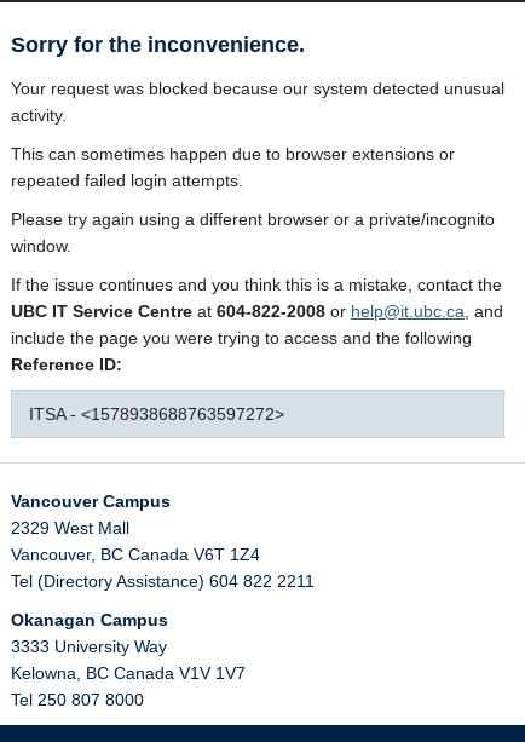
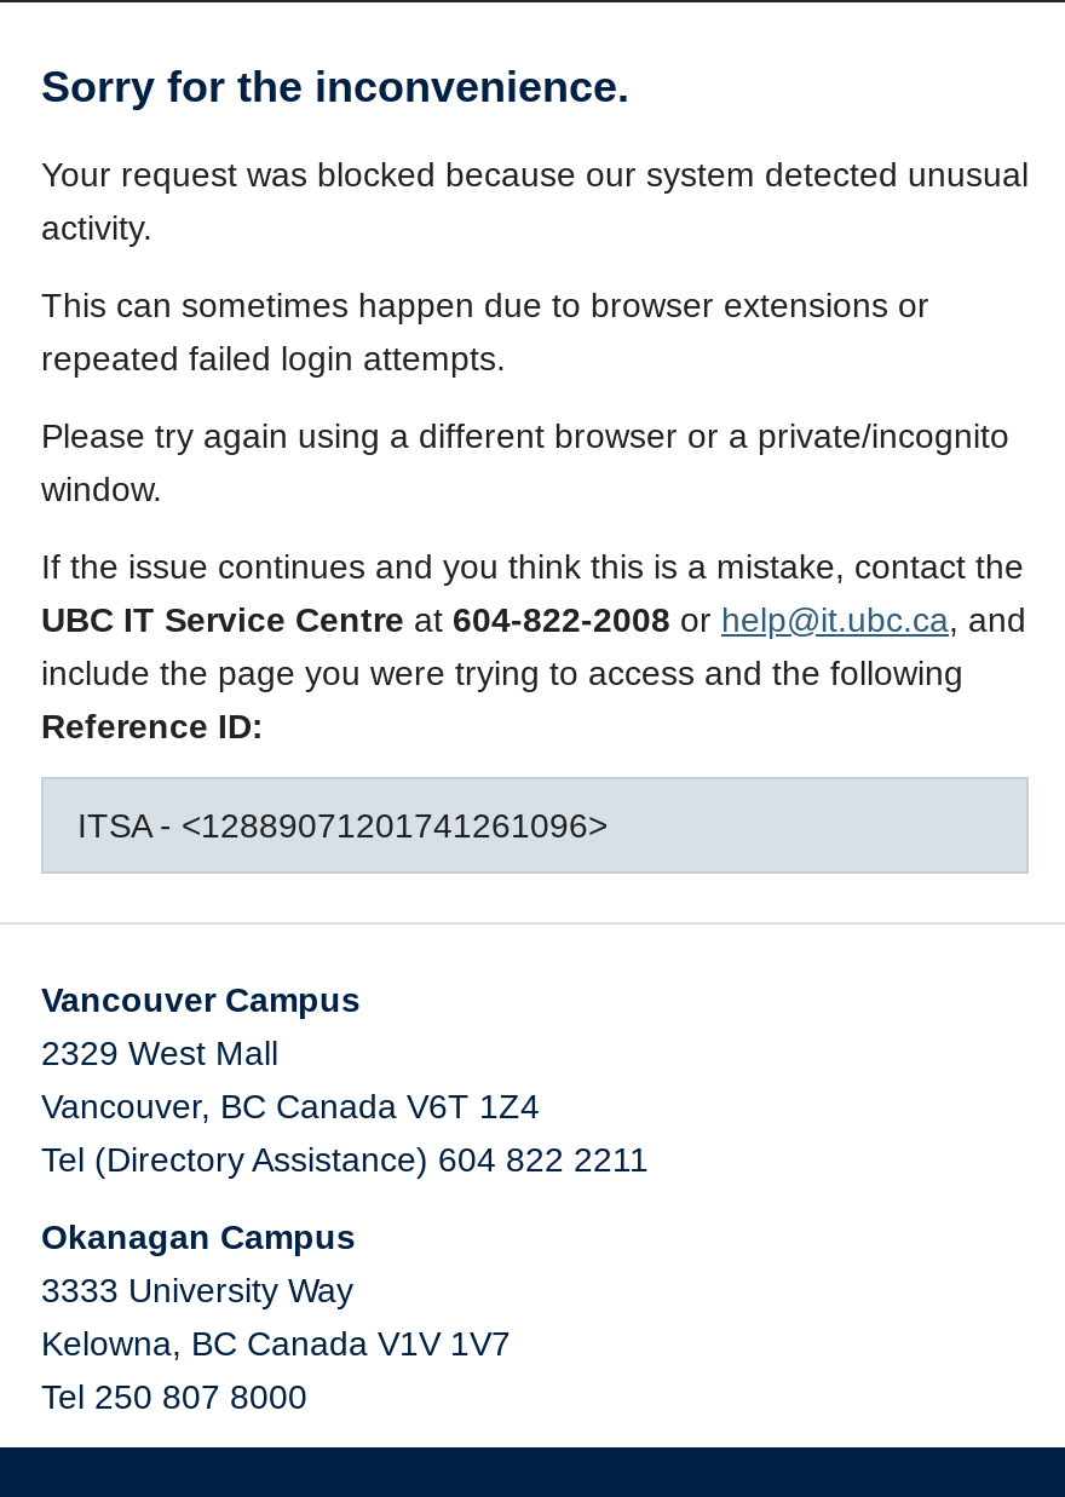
- ITSA - <1578938688763597272>
+ ITSA - <12889071201741261096>
